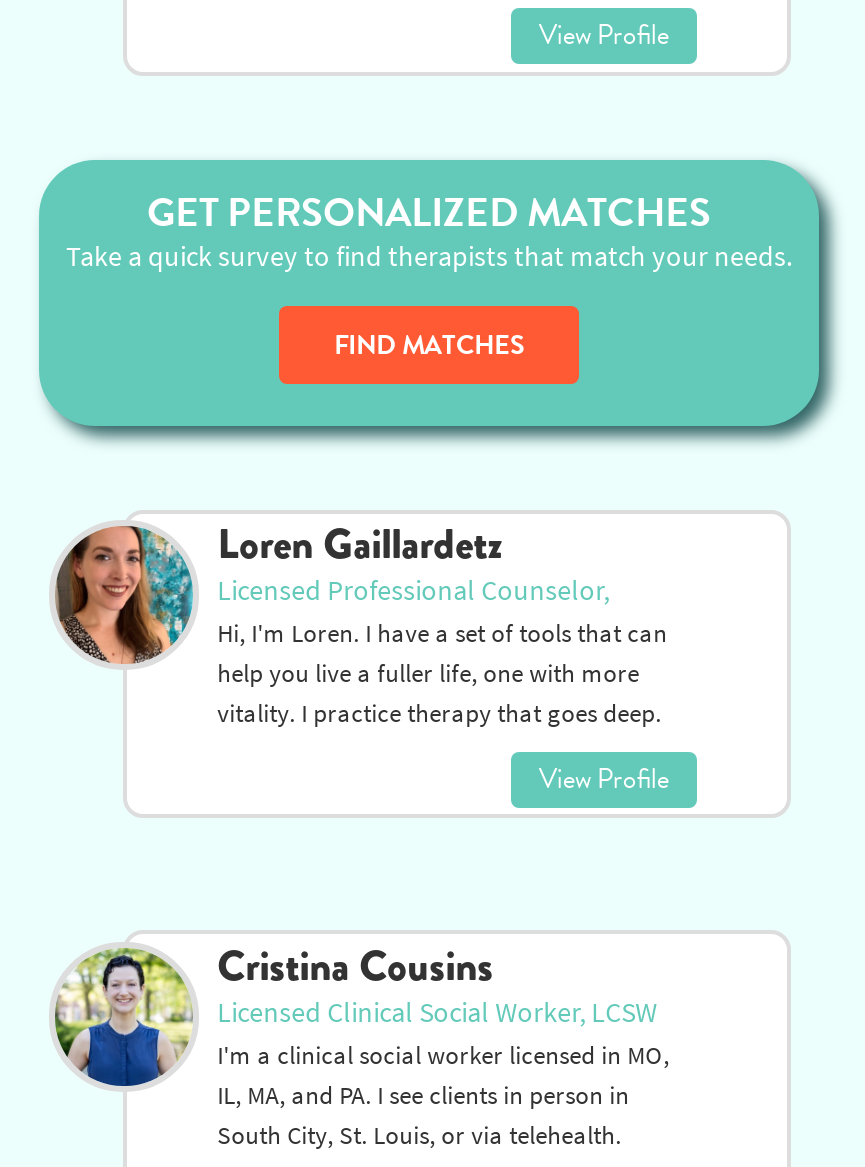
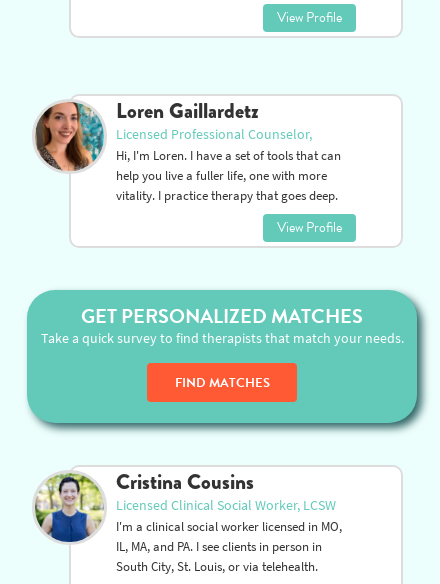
moved down: [image] | GET PERSONALIZED MATCHES | Take a quick survey to find therapists that match your needs. | FIND MATCHES

moved up: [image] | Loren Gaillardetz | Licensed Professional Counselor, | Hi, I'm Loren. I have a set of tools that can | help you live a fuller life, one with more | vitality. I practice therapy that goes deep. | View Profile
